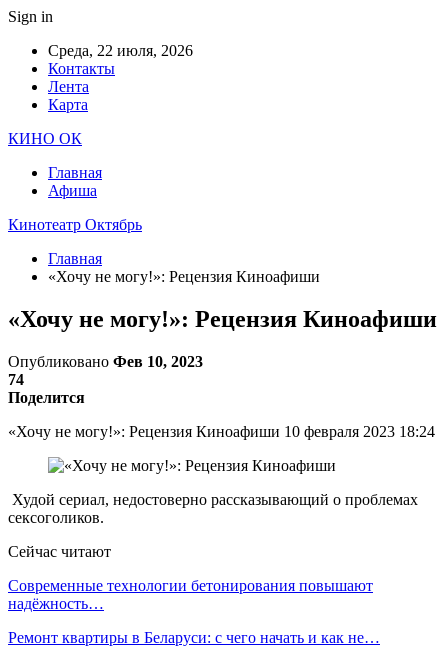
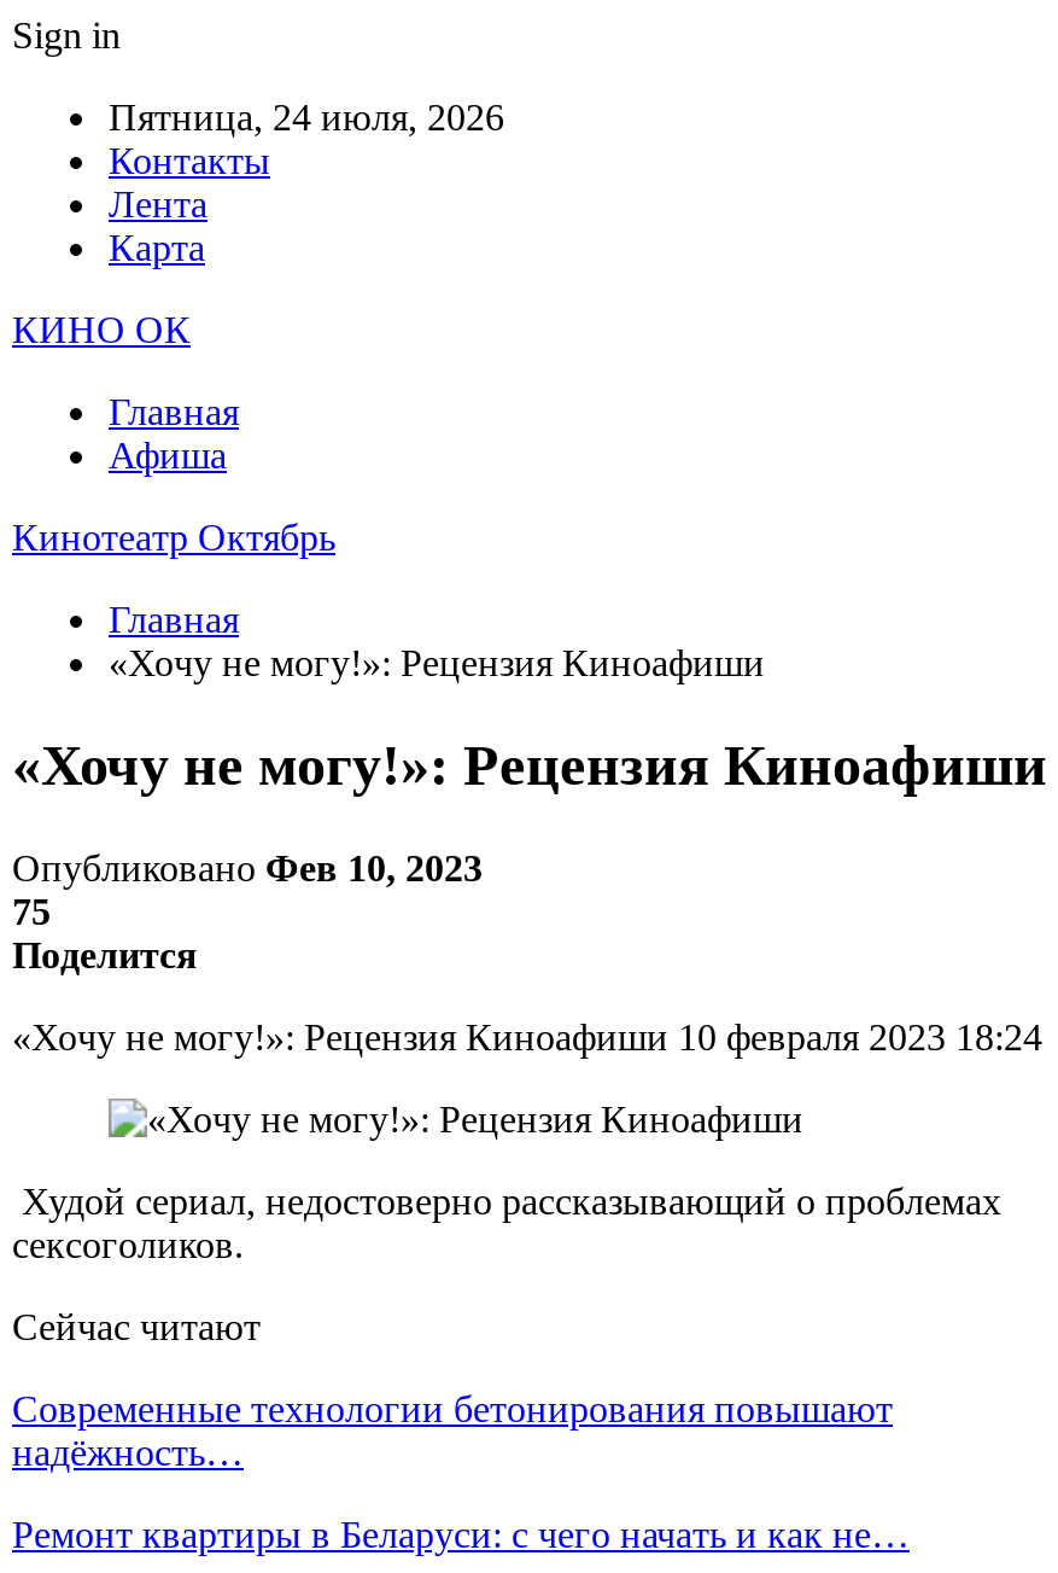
- Среда, 22 июля, 2026
+ Пятница, 24 июля, 2026

- 74
+ 75
